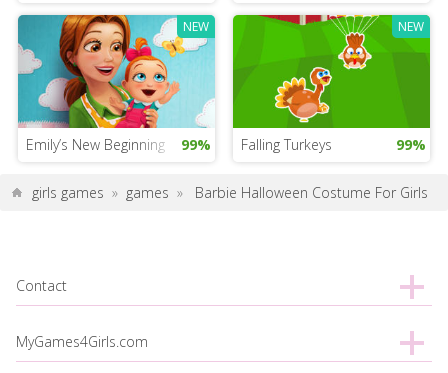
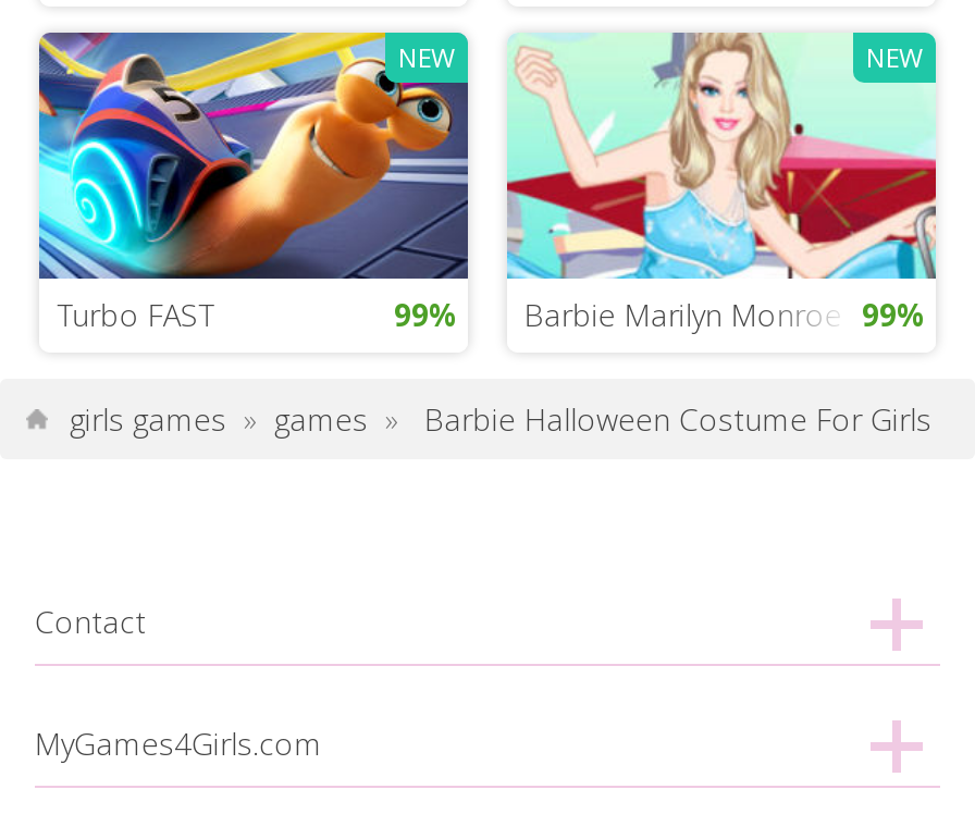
- [image]
- Emily’s New Beginning
+ [image]
+ Turbo FAST

- [image]
- Falling Turkeys
- 99%
+ [image]
+ Barbie Marilyn Monroe 99%
